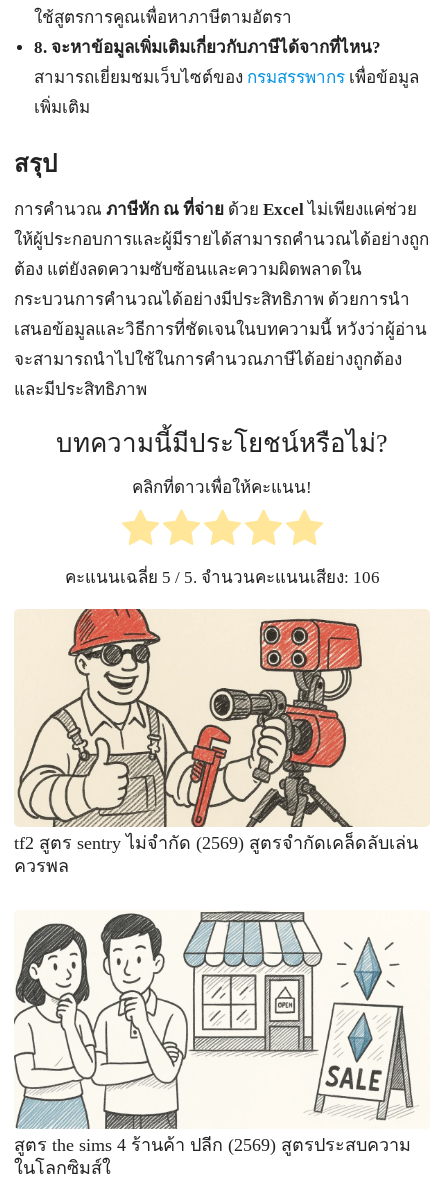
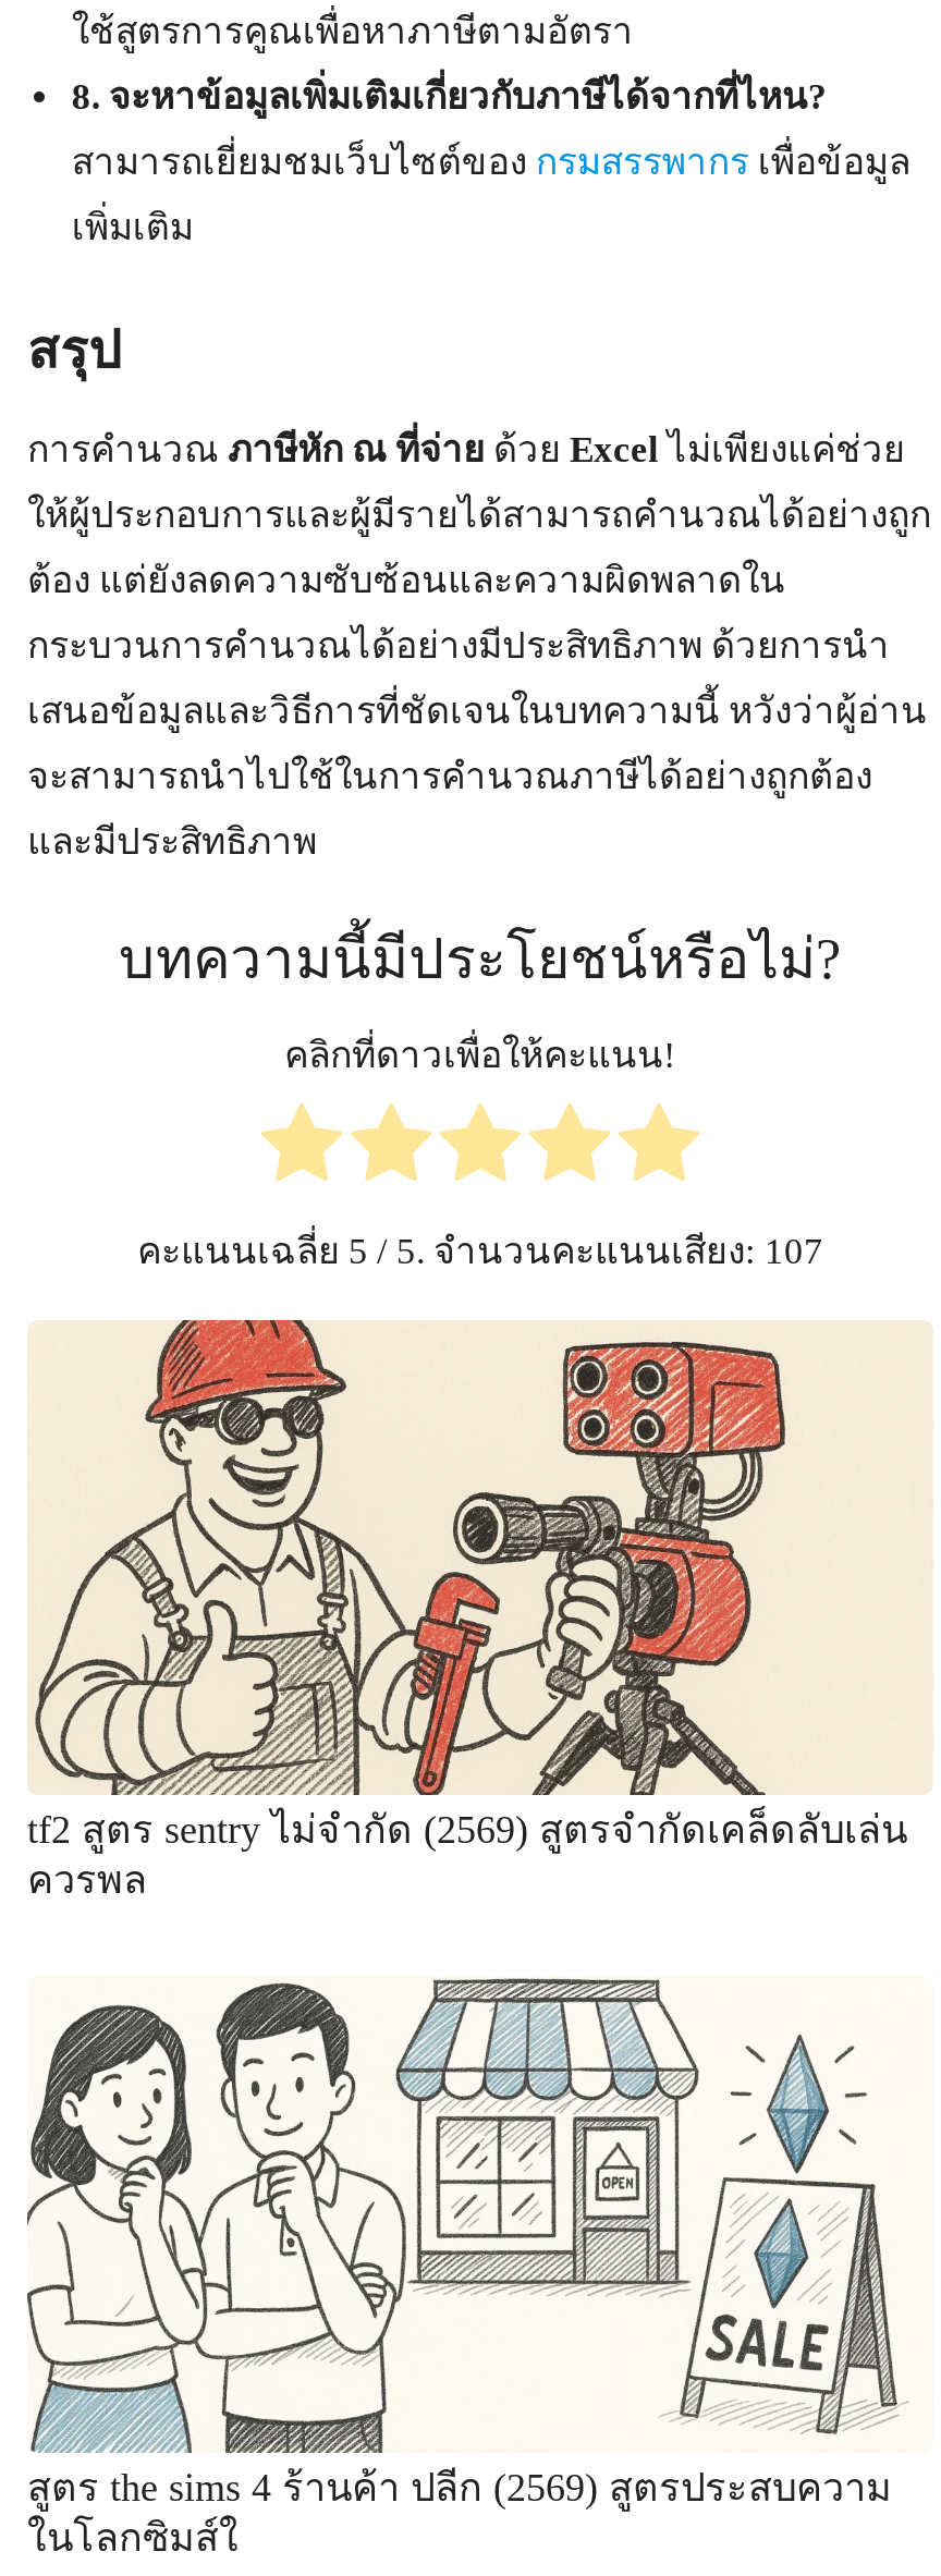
- คะแนนเฉลี่ย5 / 5. จำนวนคะแนนเสียง: 106
+ คะแนนเฉลี่ย5 / 5. จำนวนคะแนนเสียง: 107
